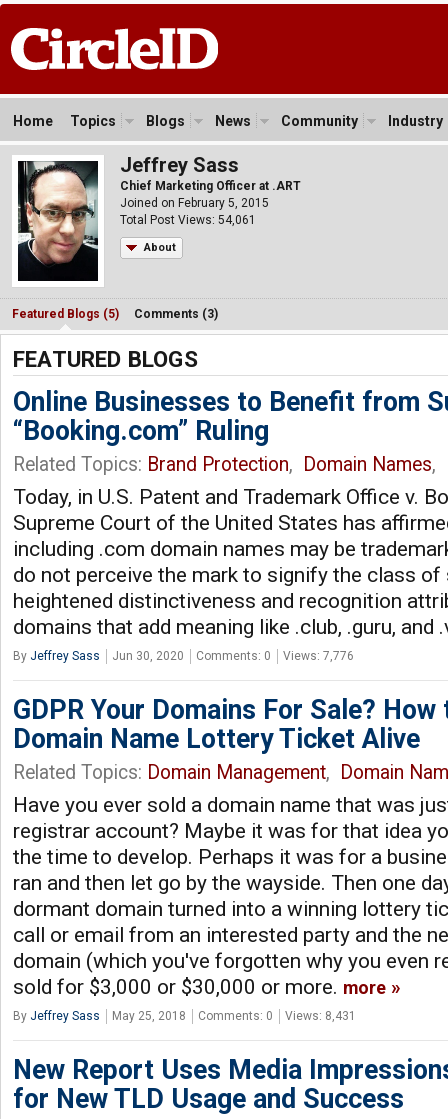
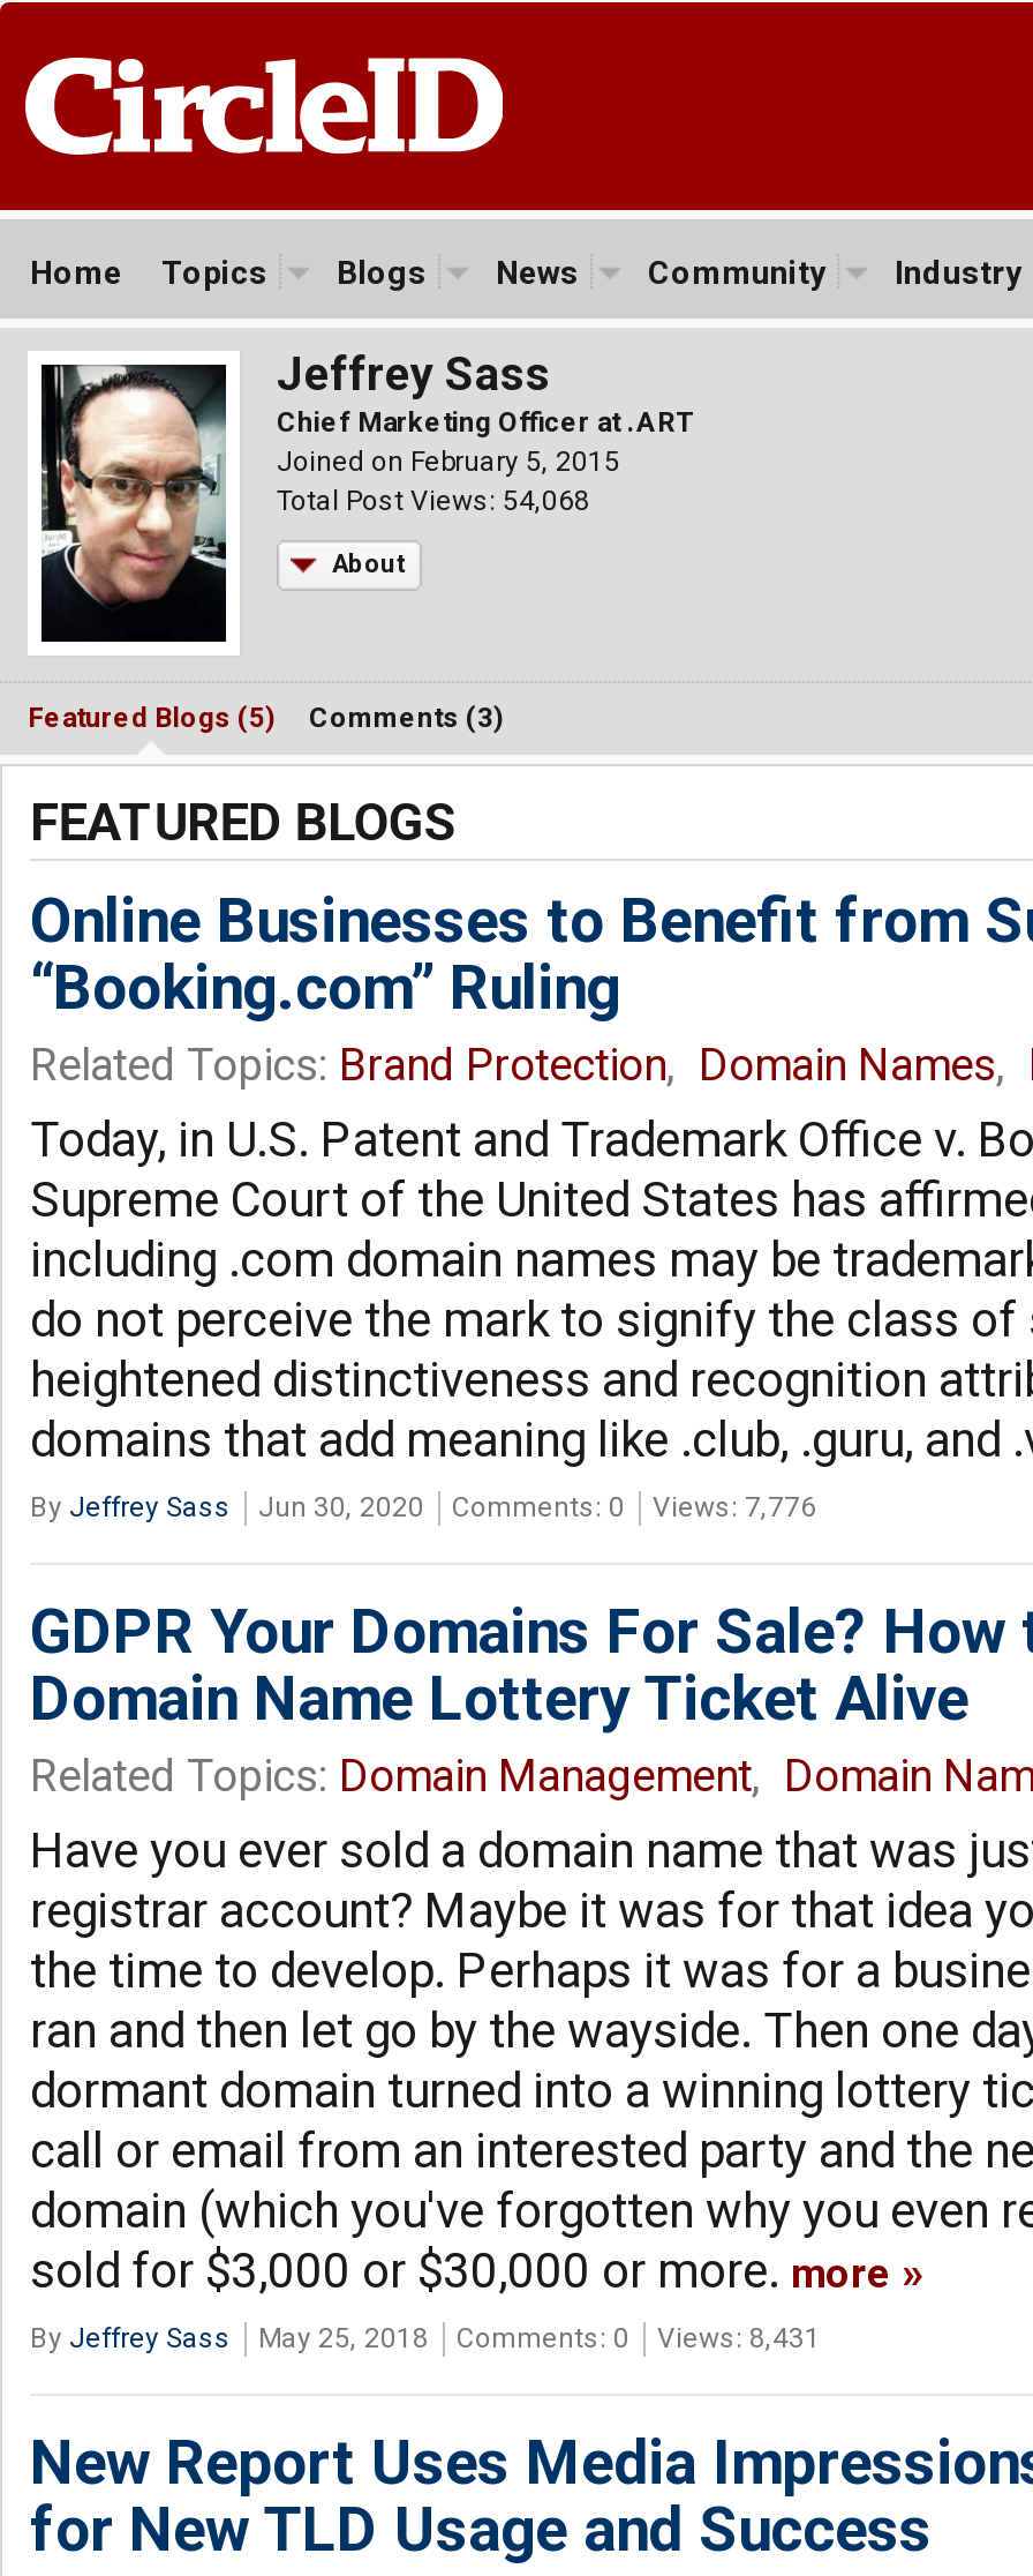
- Total Post Views: 54,061
+ Total Post Views: 54,068
